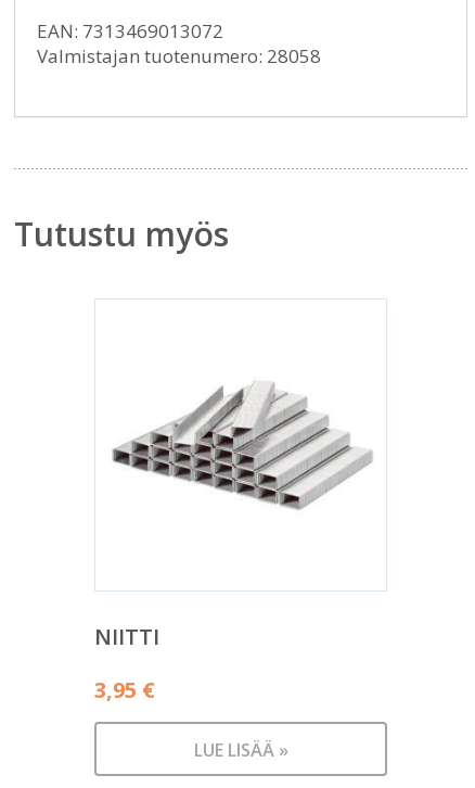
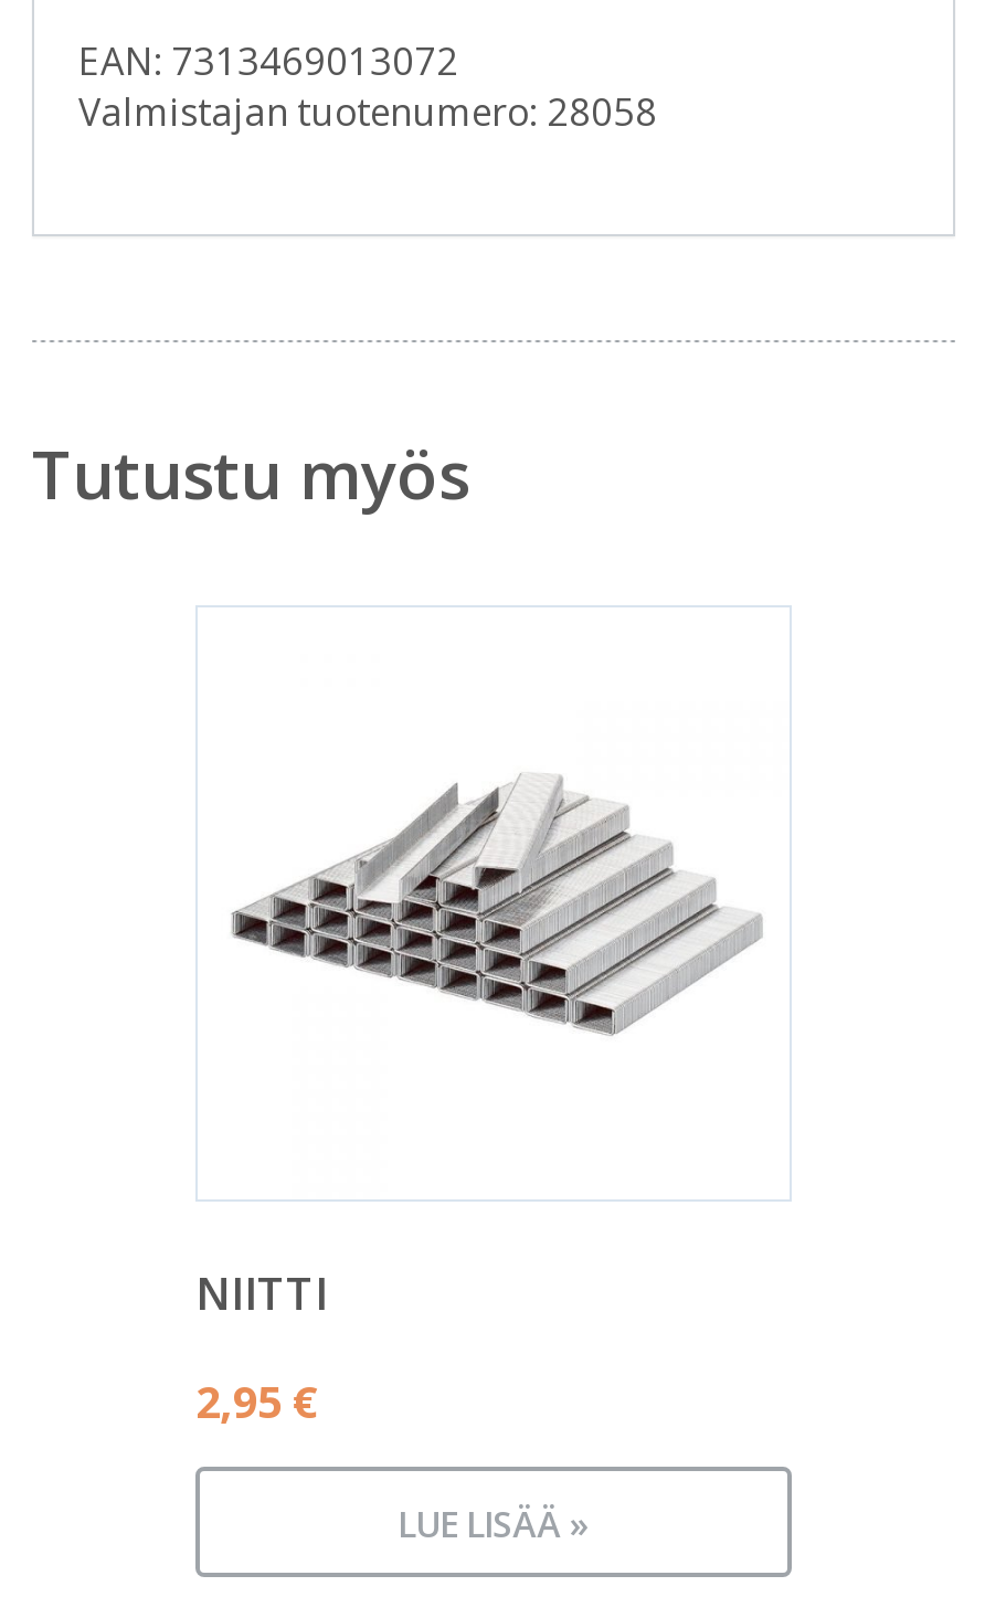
- 3,95 €
+ 2,95 €
